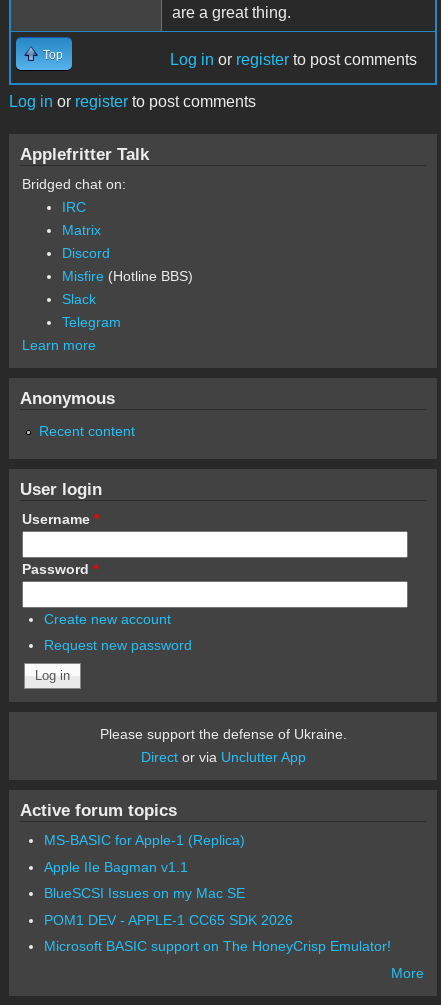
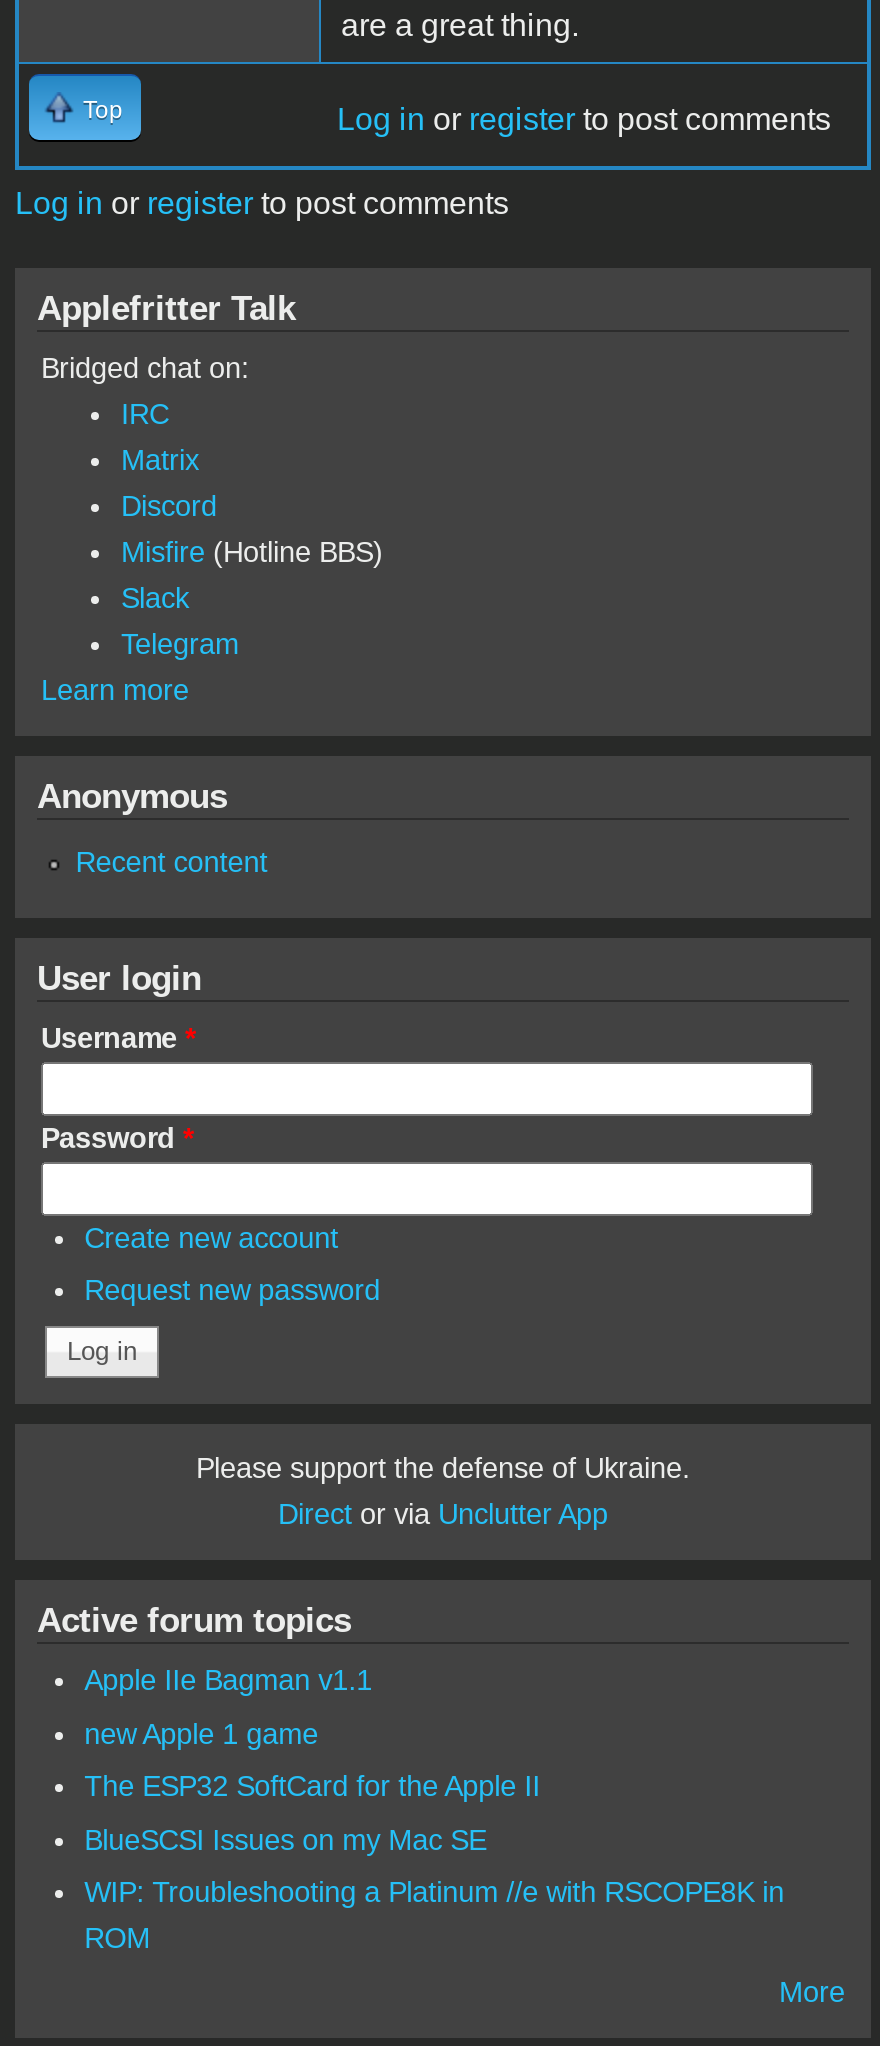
- MS-BASIC for Apple-1 (Replica)

moved up: Apple IIe Bagman v1.1

+ new Apple 1 game
+ The ESP32 SoftCard for the Apple II

- POM1 DEV - APPLE-1 CC65 SDK 2026
- Microsoft BASIC support on The HoneyCrisp Emulator!
+ WIP: Troubleshooting a Platinum //e with RSCOPE8K in
+ ROM
